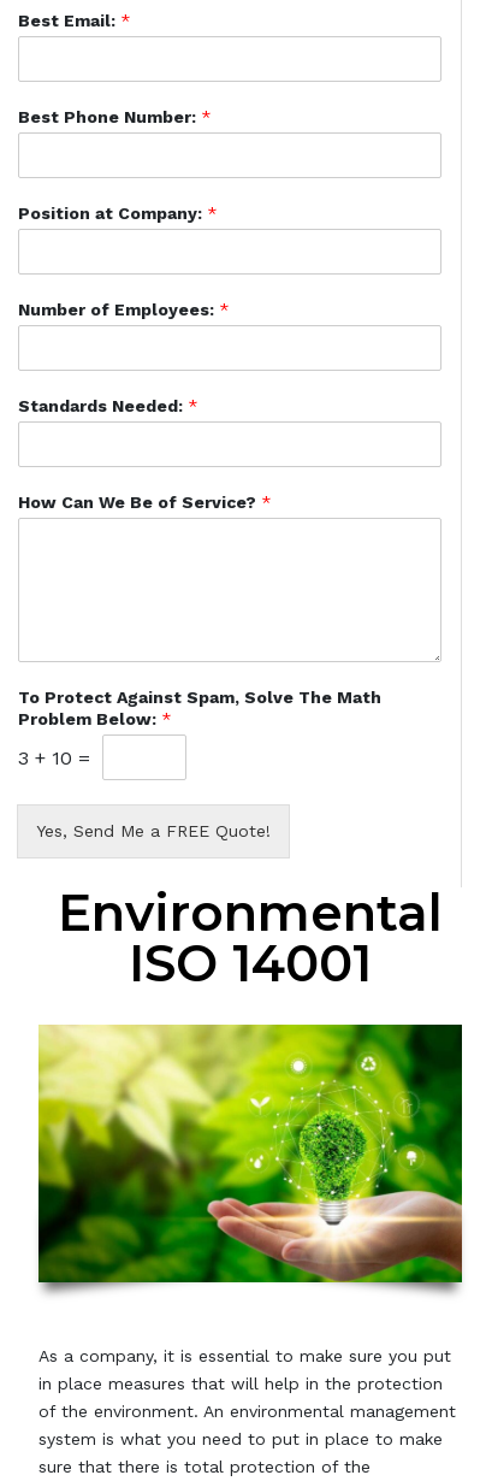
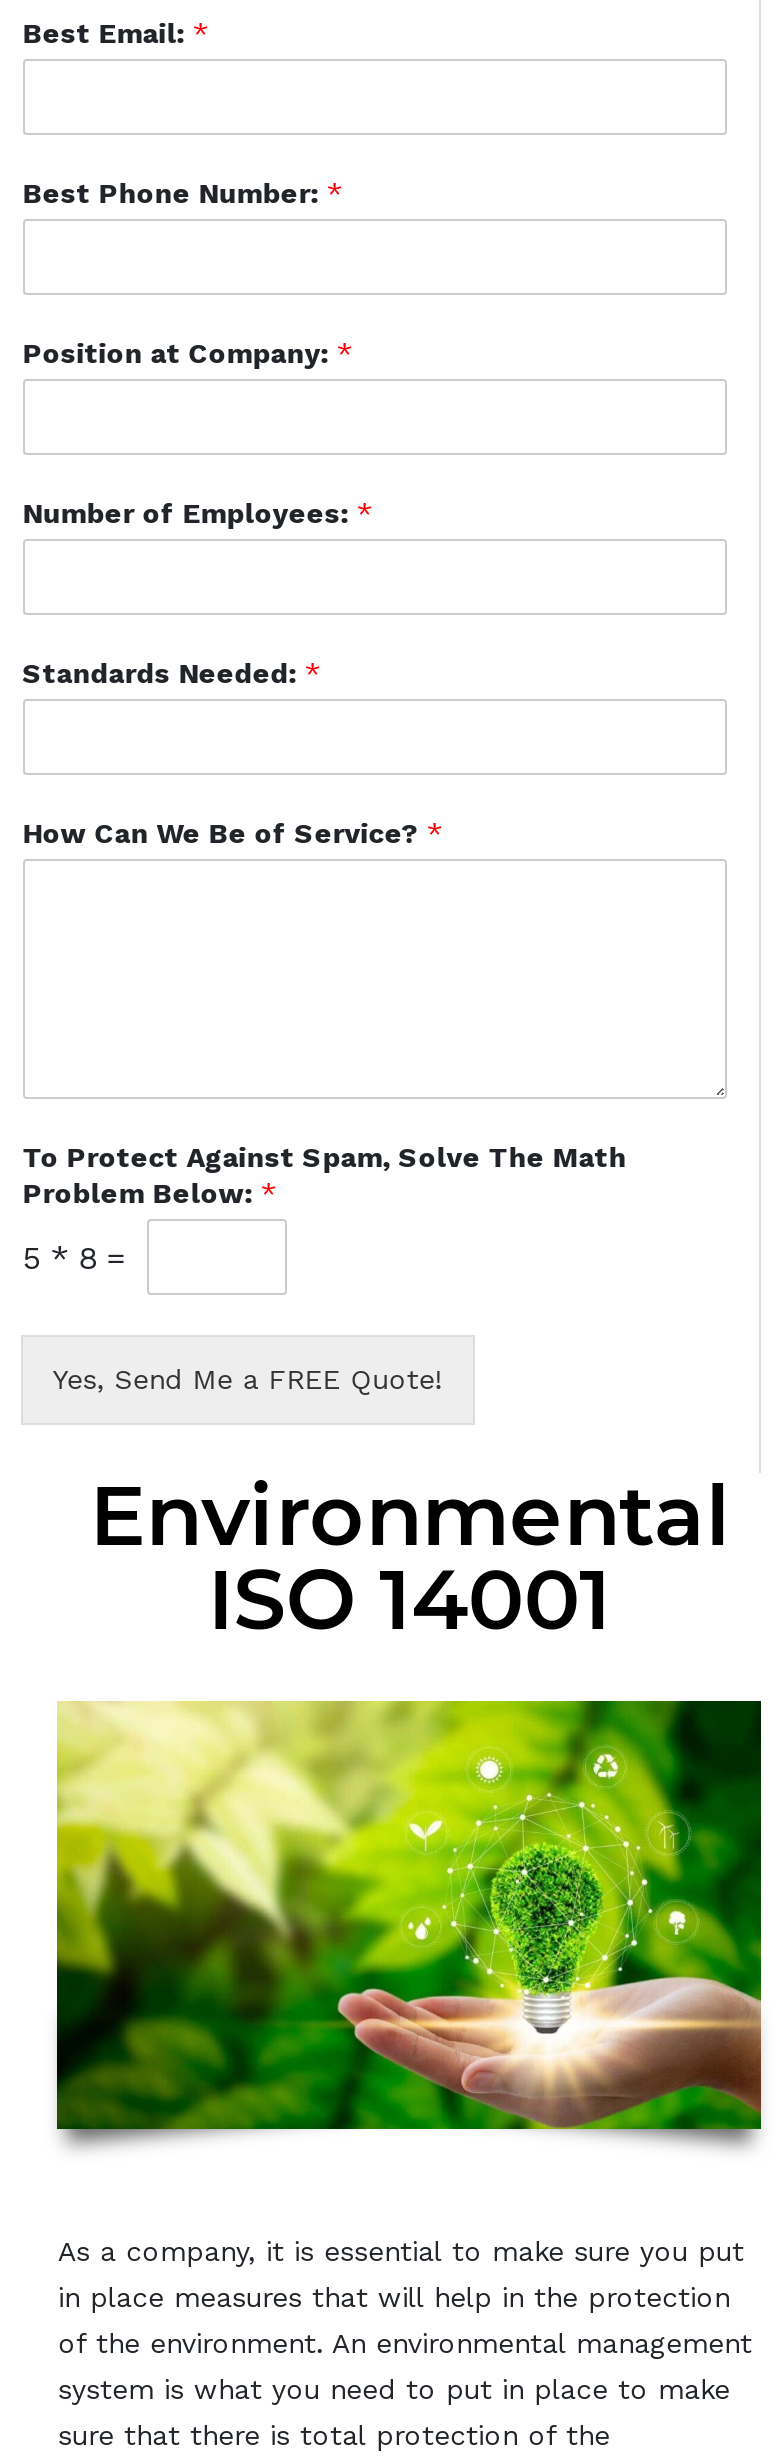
- 3 + 10 =
+ 5 * 8 =
